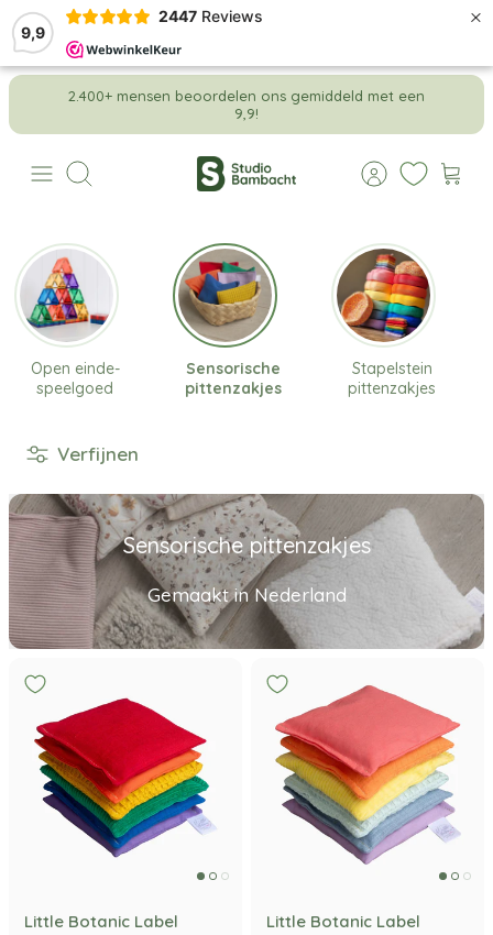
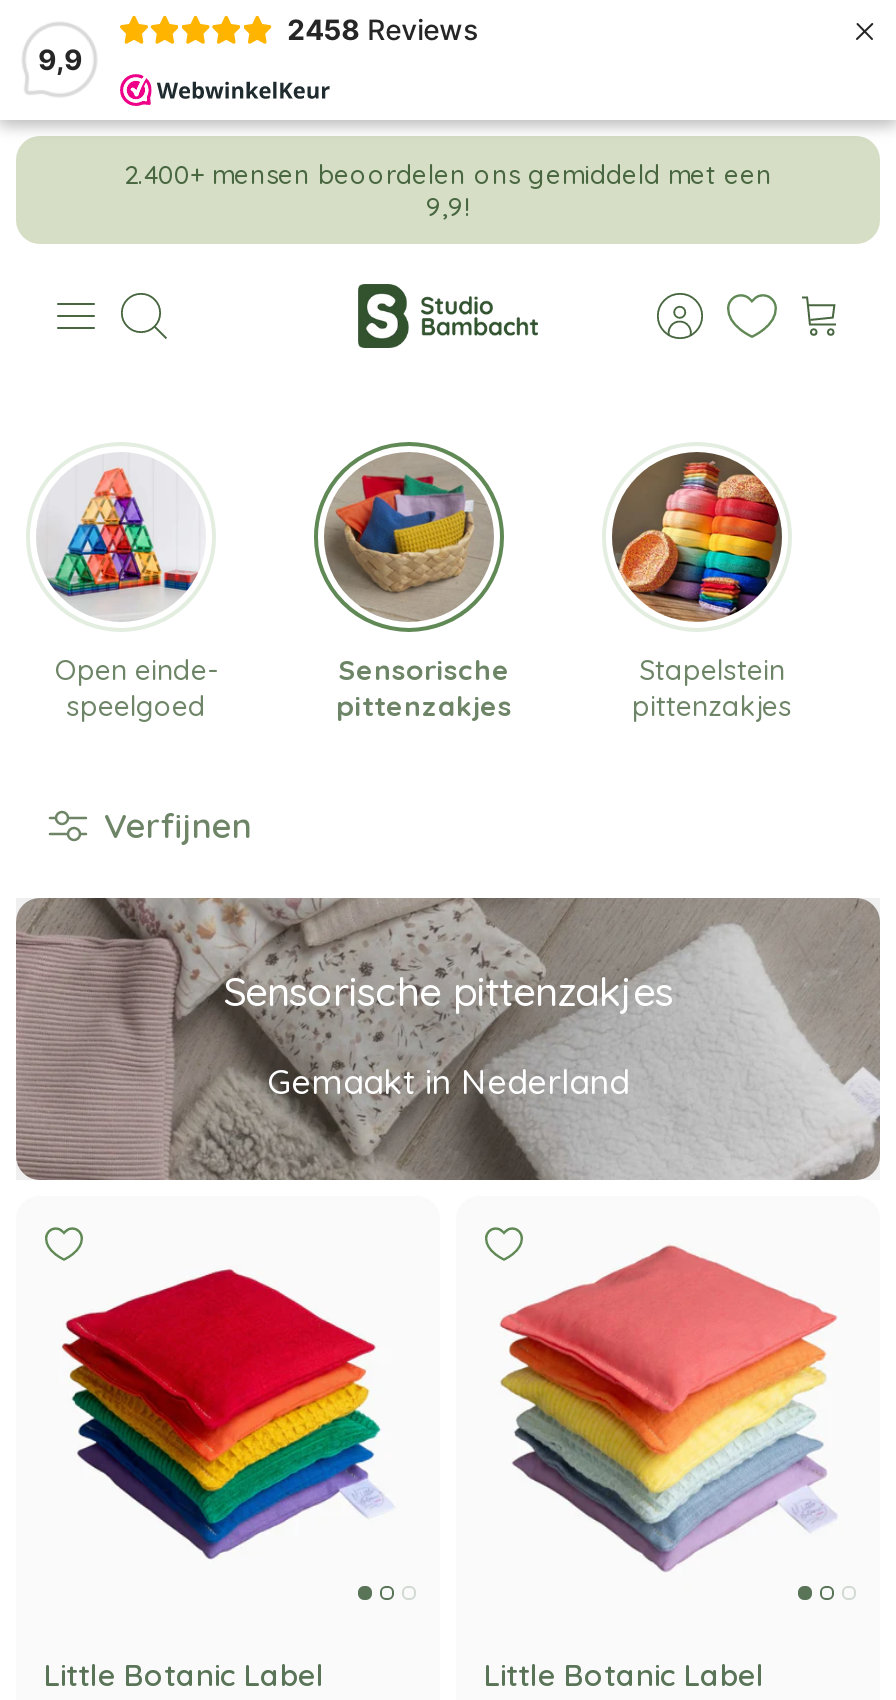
- 2447 Reviews
+ 2458 Reviews
